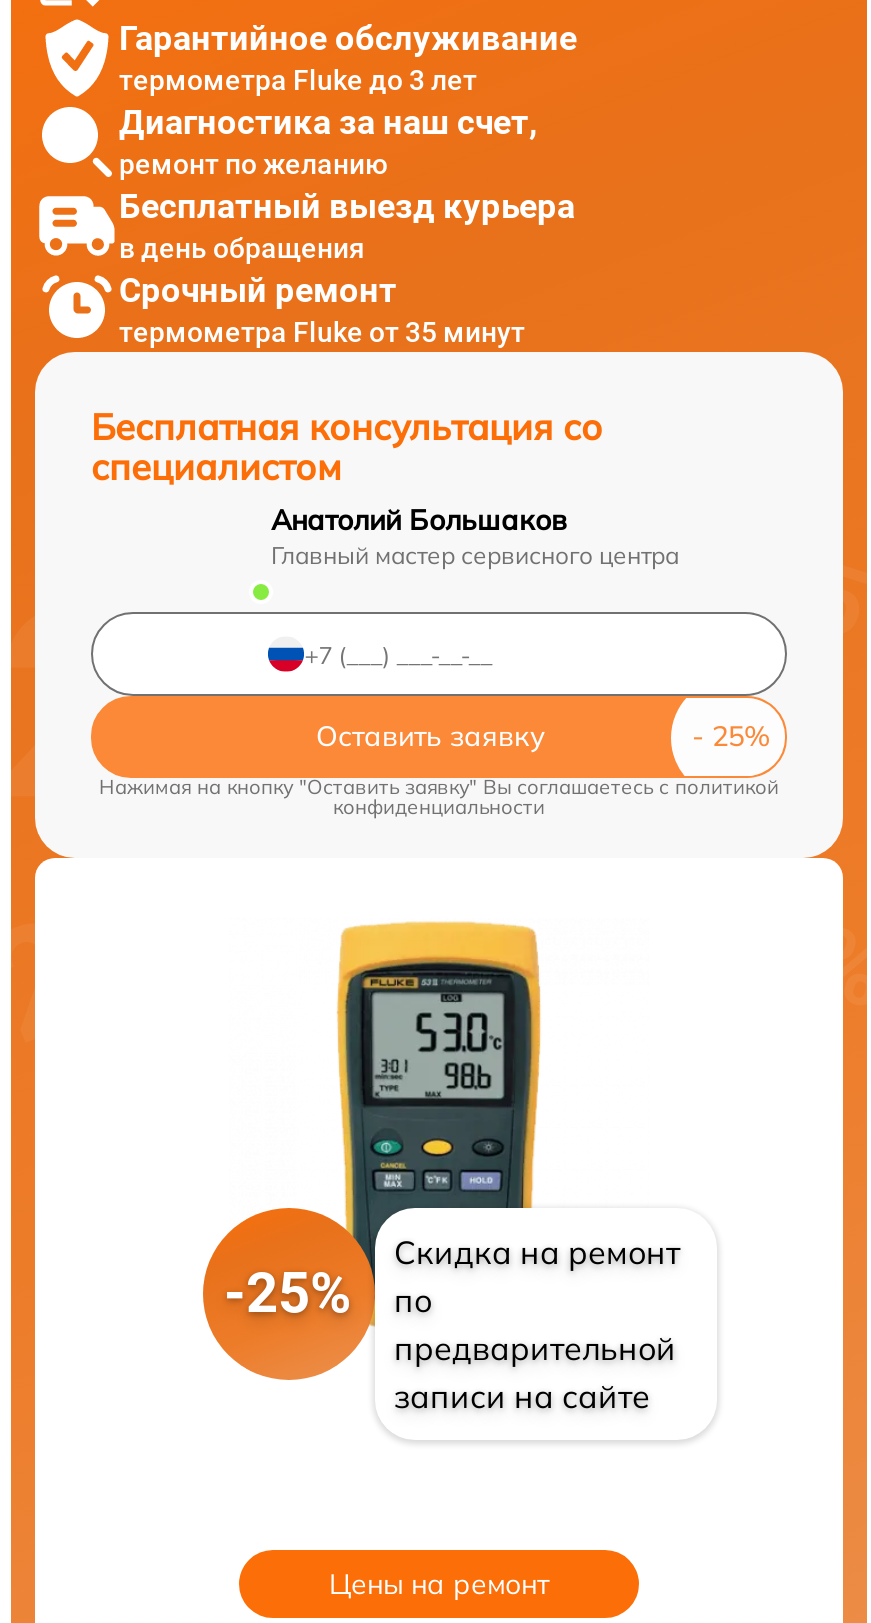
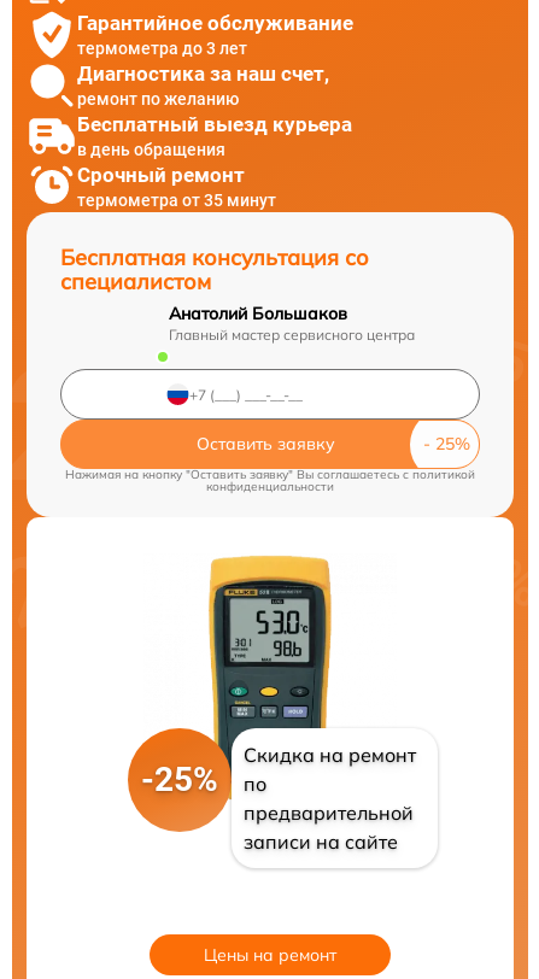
- термометра Fluke до 3 лет
+ термометра до 3 лет

- термометра Fluke от 35 минут
+ термометра от 35 минут
